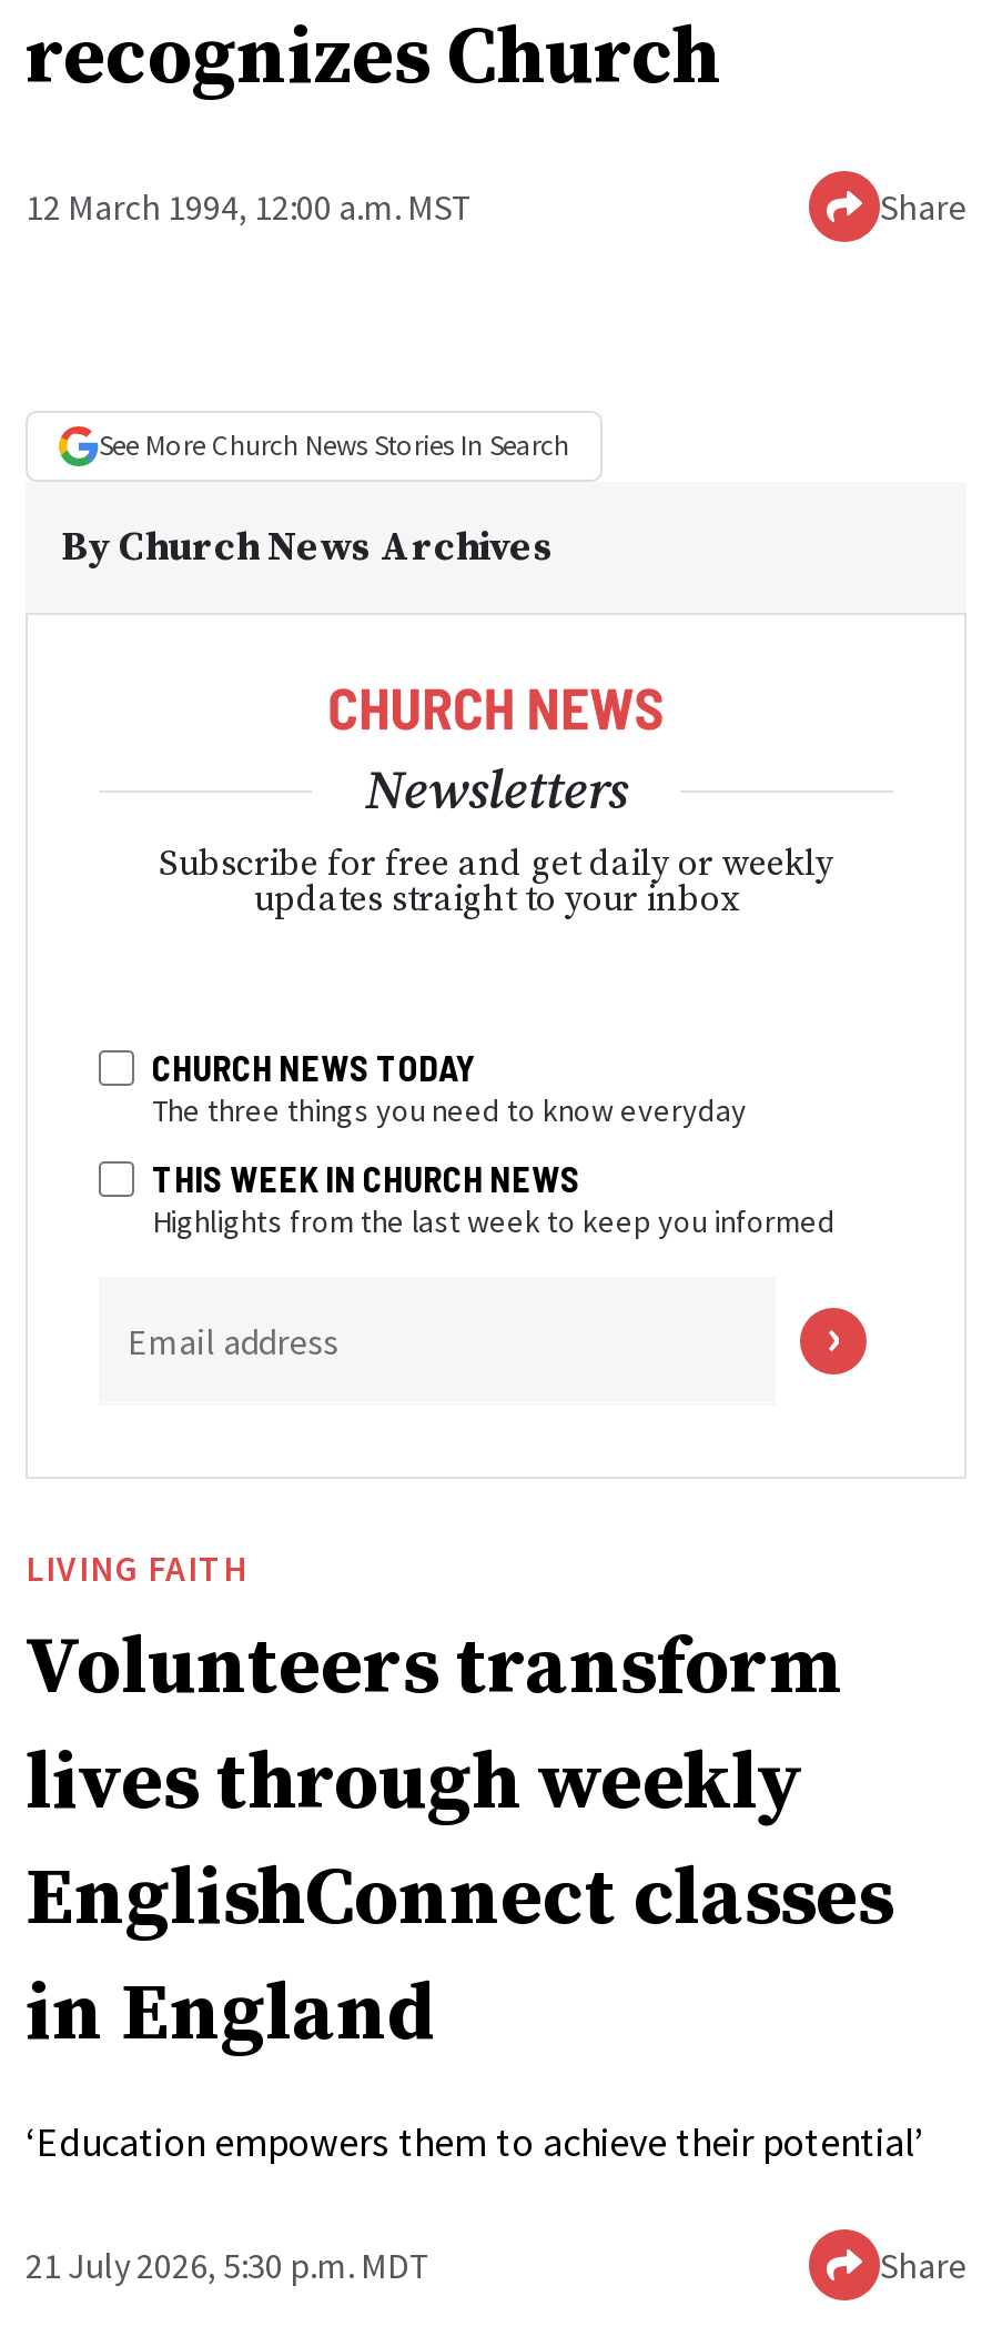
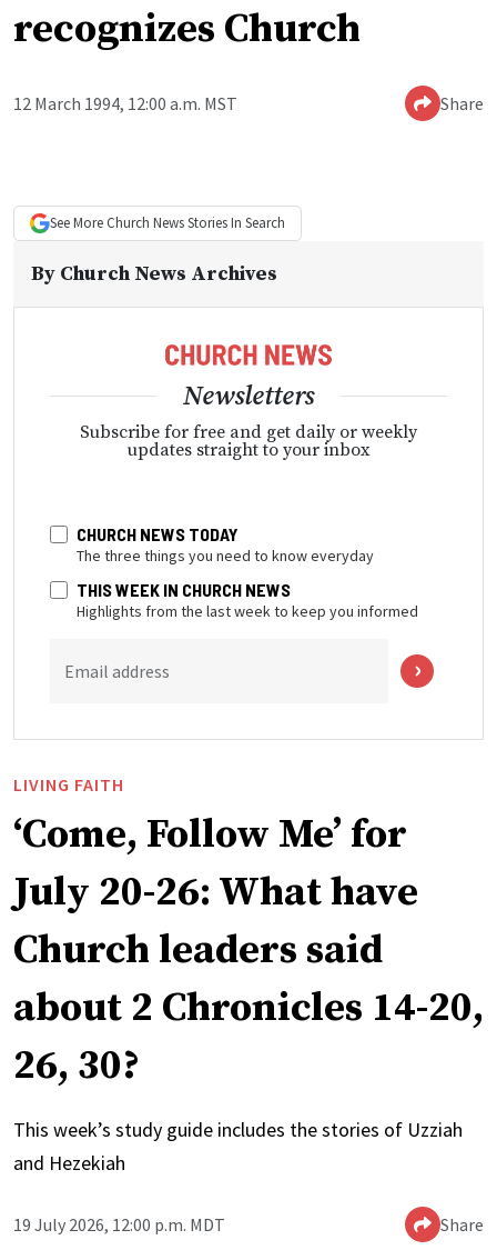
- Volunteers transform
- lives through weekly
- EnglishConnect classes
- in England
+ ‘Come, Follow Me’ for
+ July 20-26: What have
+ Church leaders said
+ about 2 Chronicles 14-20,
+ 26, 30?

- ‘Education empowers them to achieve their potential’
+ This week’s study guide includes the stories of Uzziah
+ and Hezekiah

- 21 July 2026, 5:30 p.m. MDT
+ 19 July 2026, 12:00 p.m. MDT
